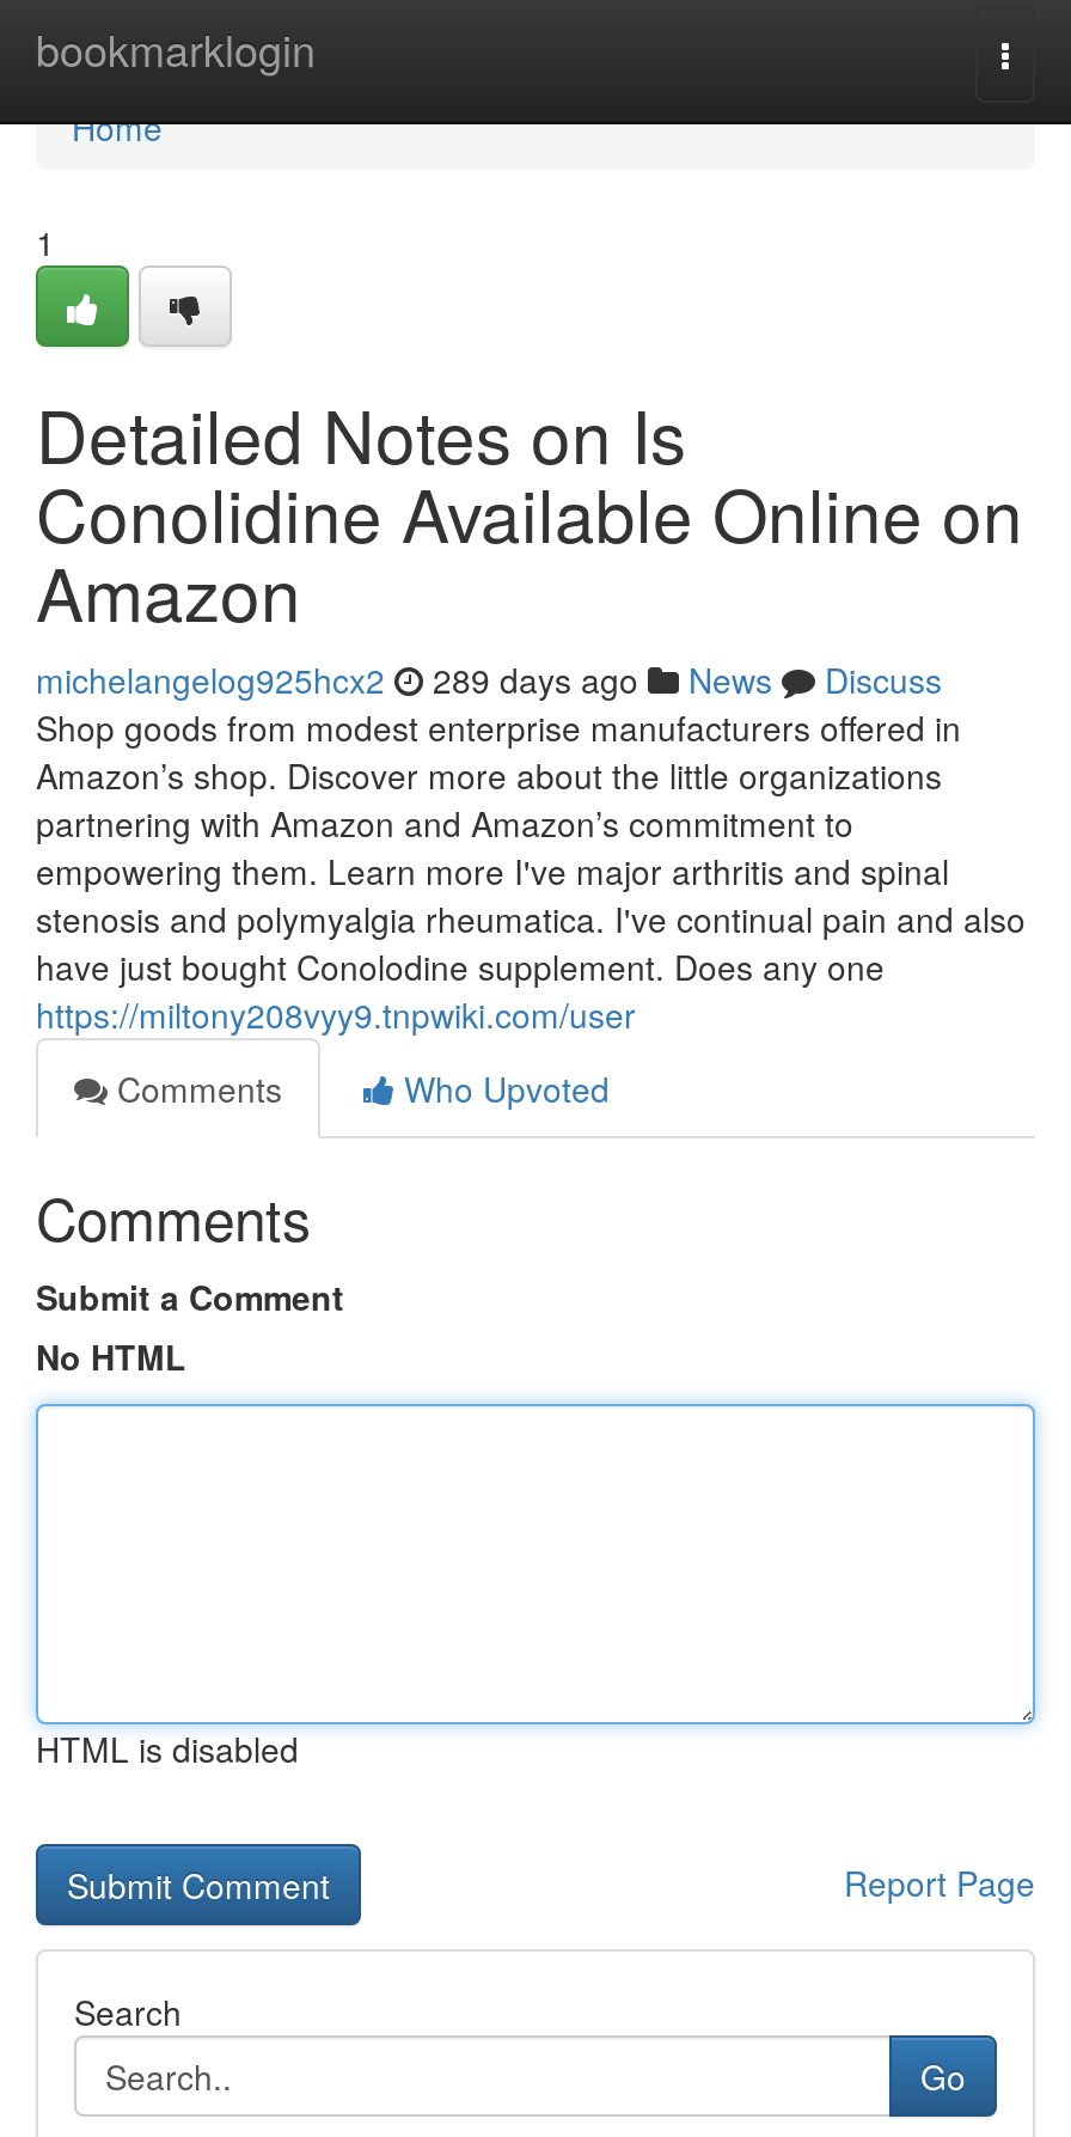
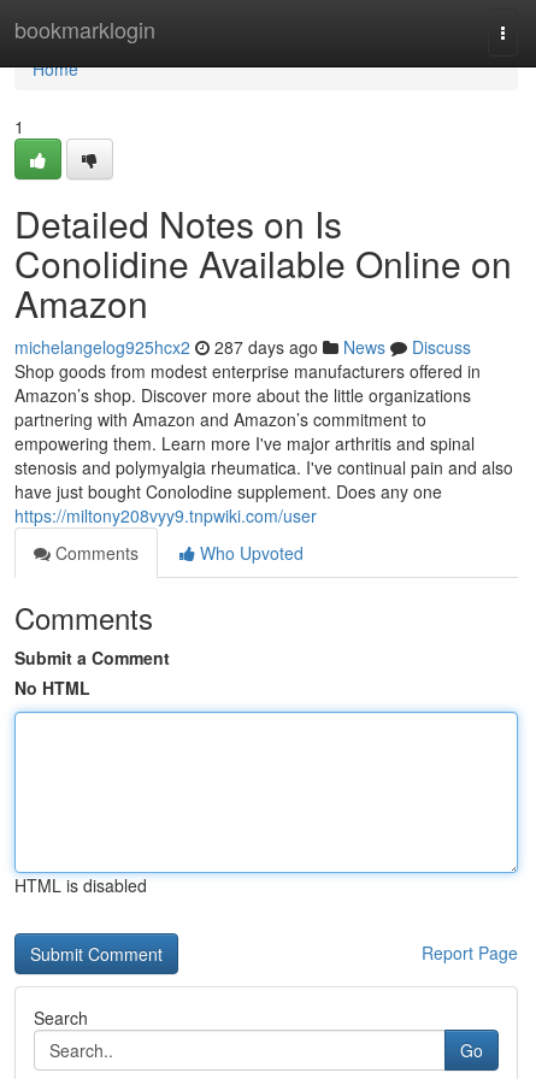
- michelangelog925hcx2 289 days ago News Discuss
+ michelangelog925hcx2 287 days ago News Discuss
